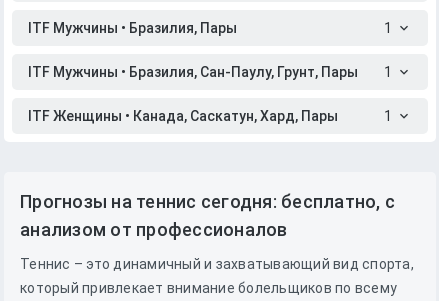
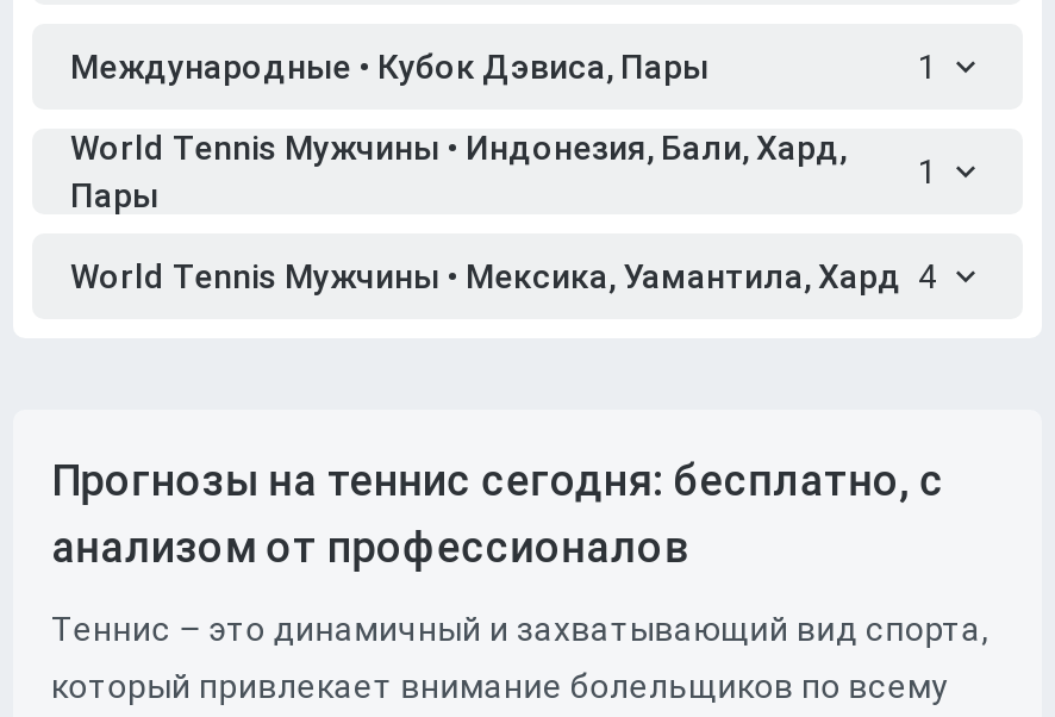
- ITF Мужчины • Бразилия, Пары
+ Международные • Кубок Дэвиса, Пары

- ITF Мужчины • Бразилия, Сан-Паулу, Грунт, Пары
+ World Tennis Мужчины • Индонезия, Бали, Хард,
+ Пары

- ITF Женщины • Канада, Саскатун, Хард, Пары
- 1
+ World Tennis Мужчины • Мексика, Уамантила, Хард 4
